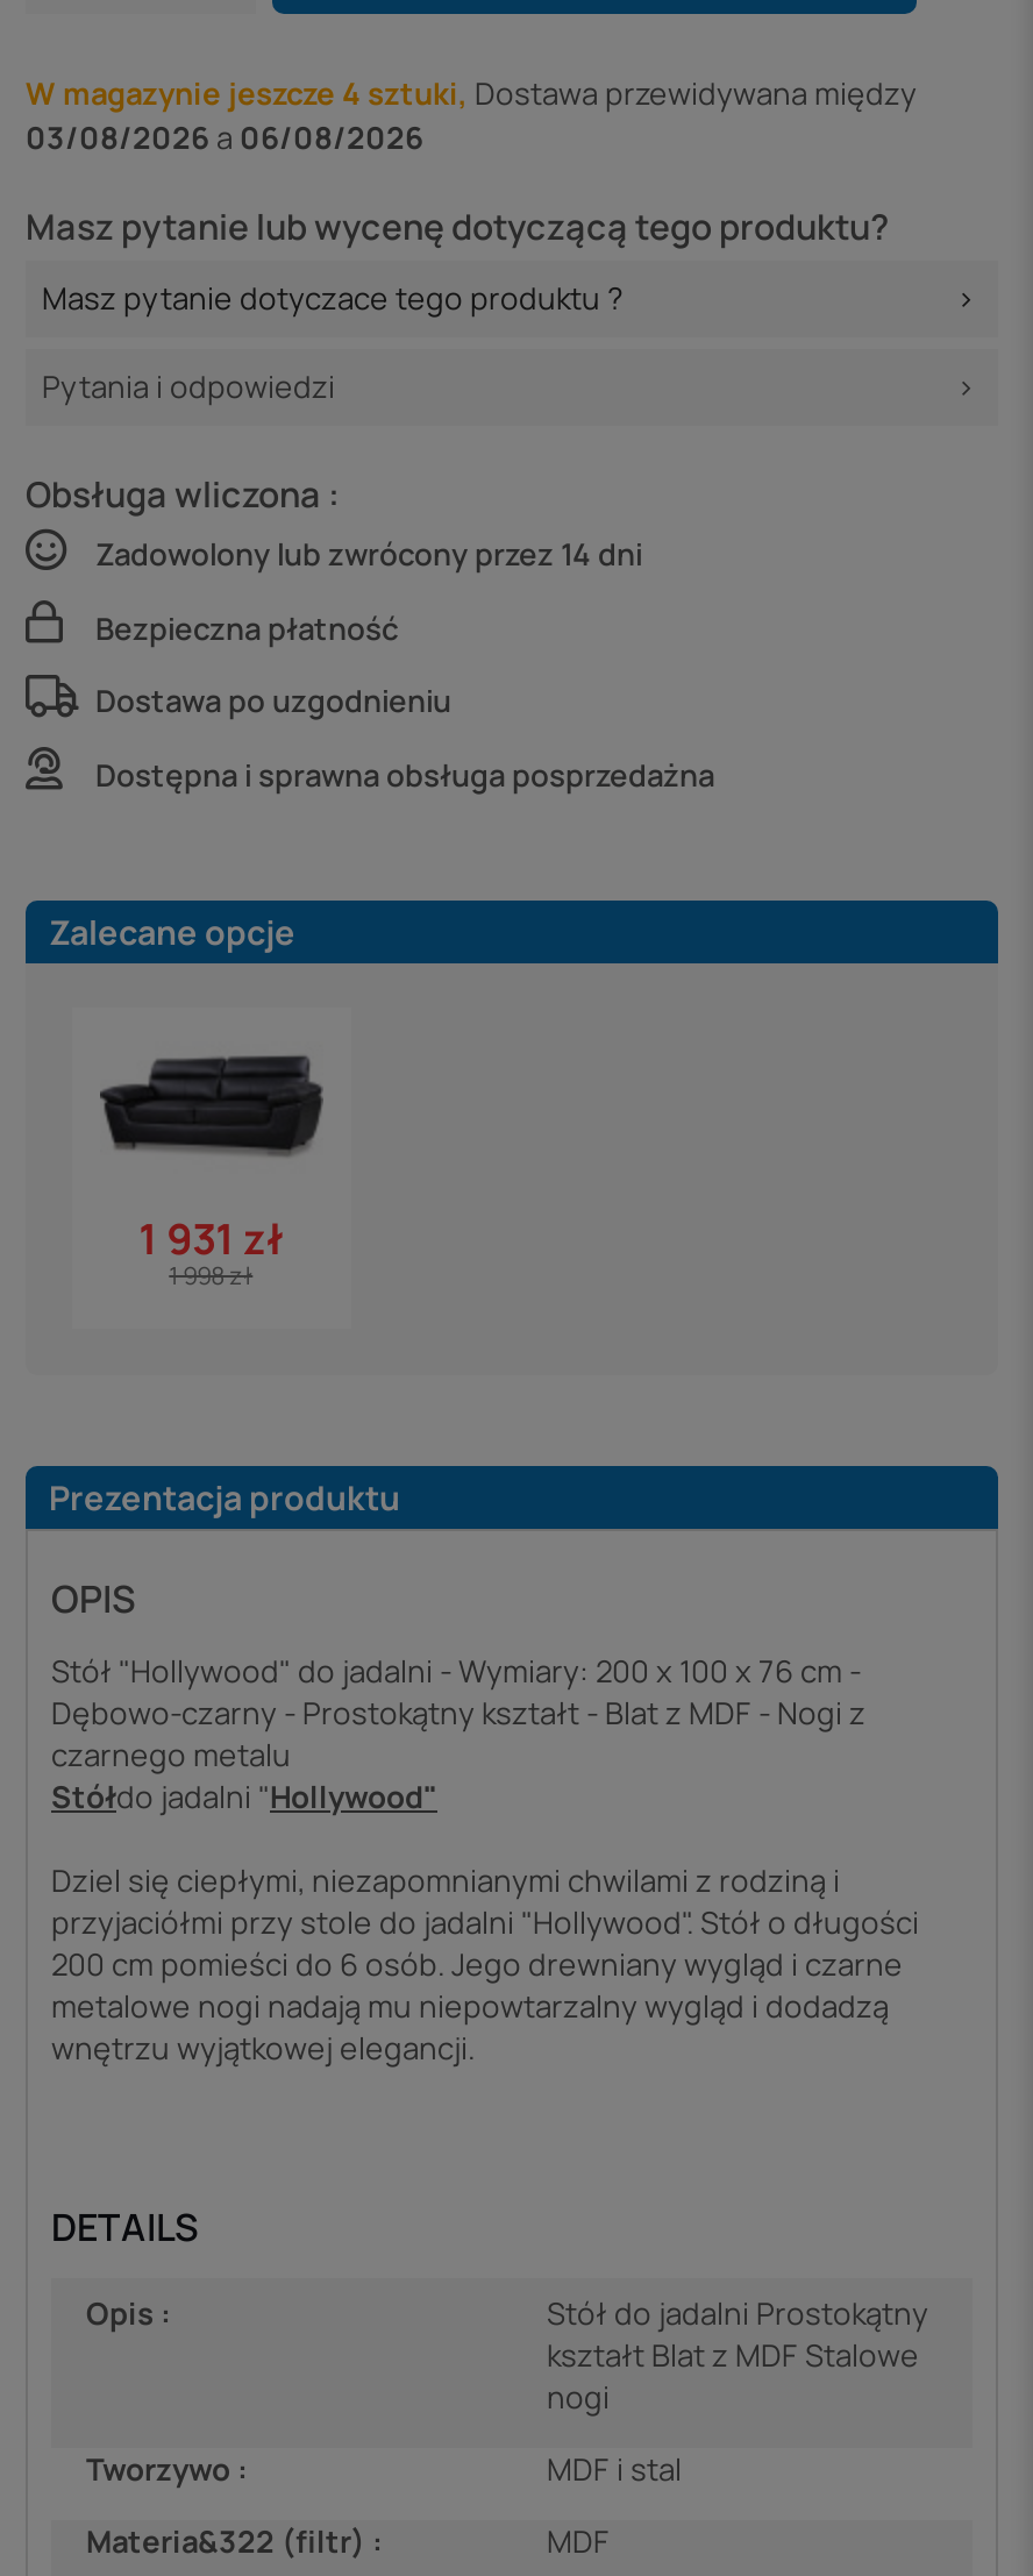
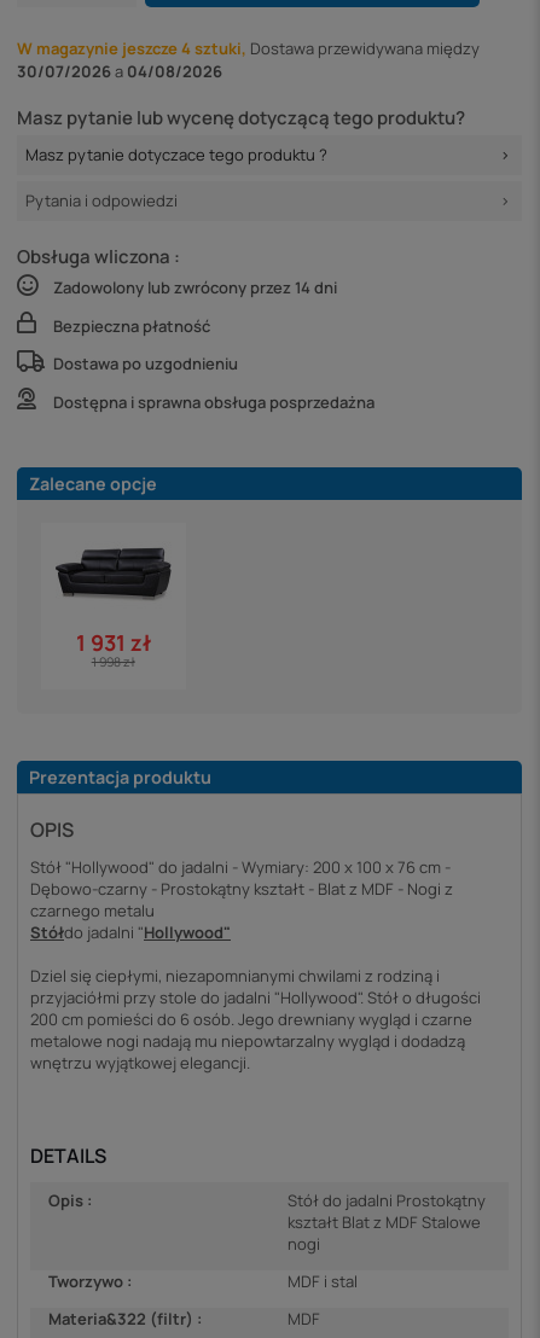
- 03/08/2026 a 06/08/2026
+ 30/07/2026 a 04/08/2026
